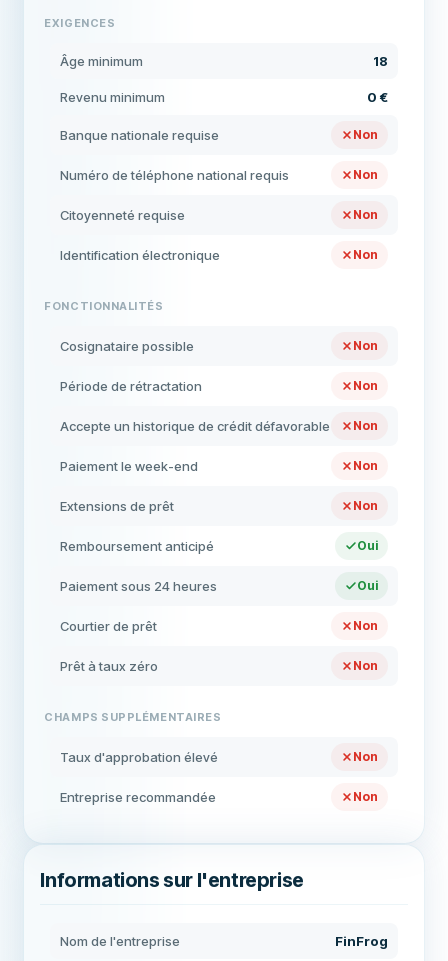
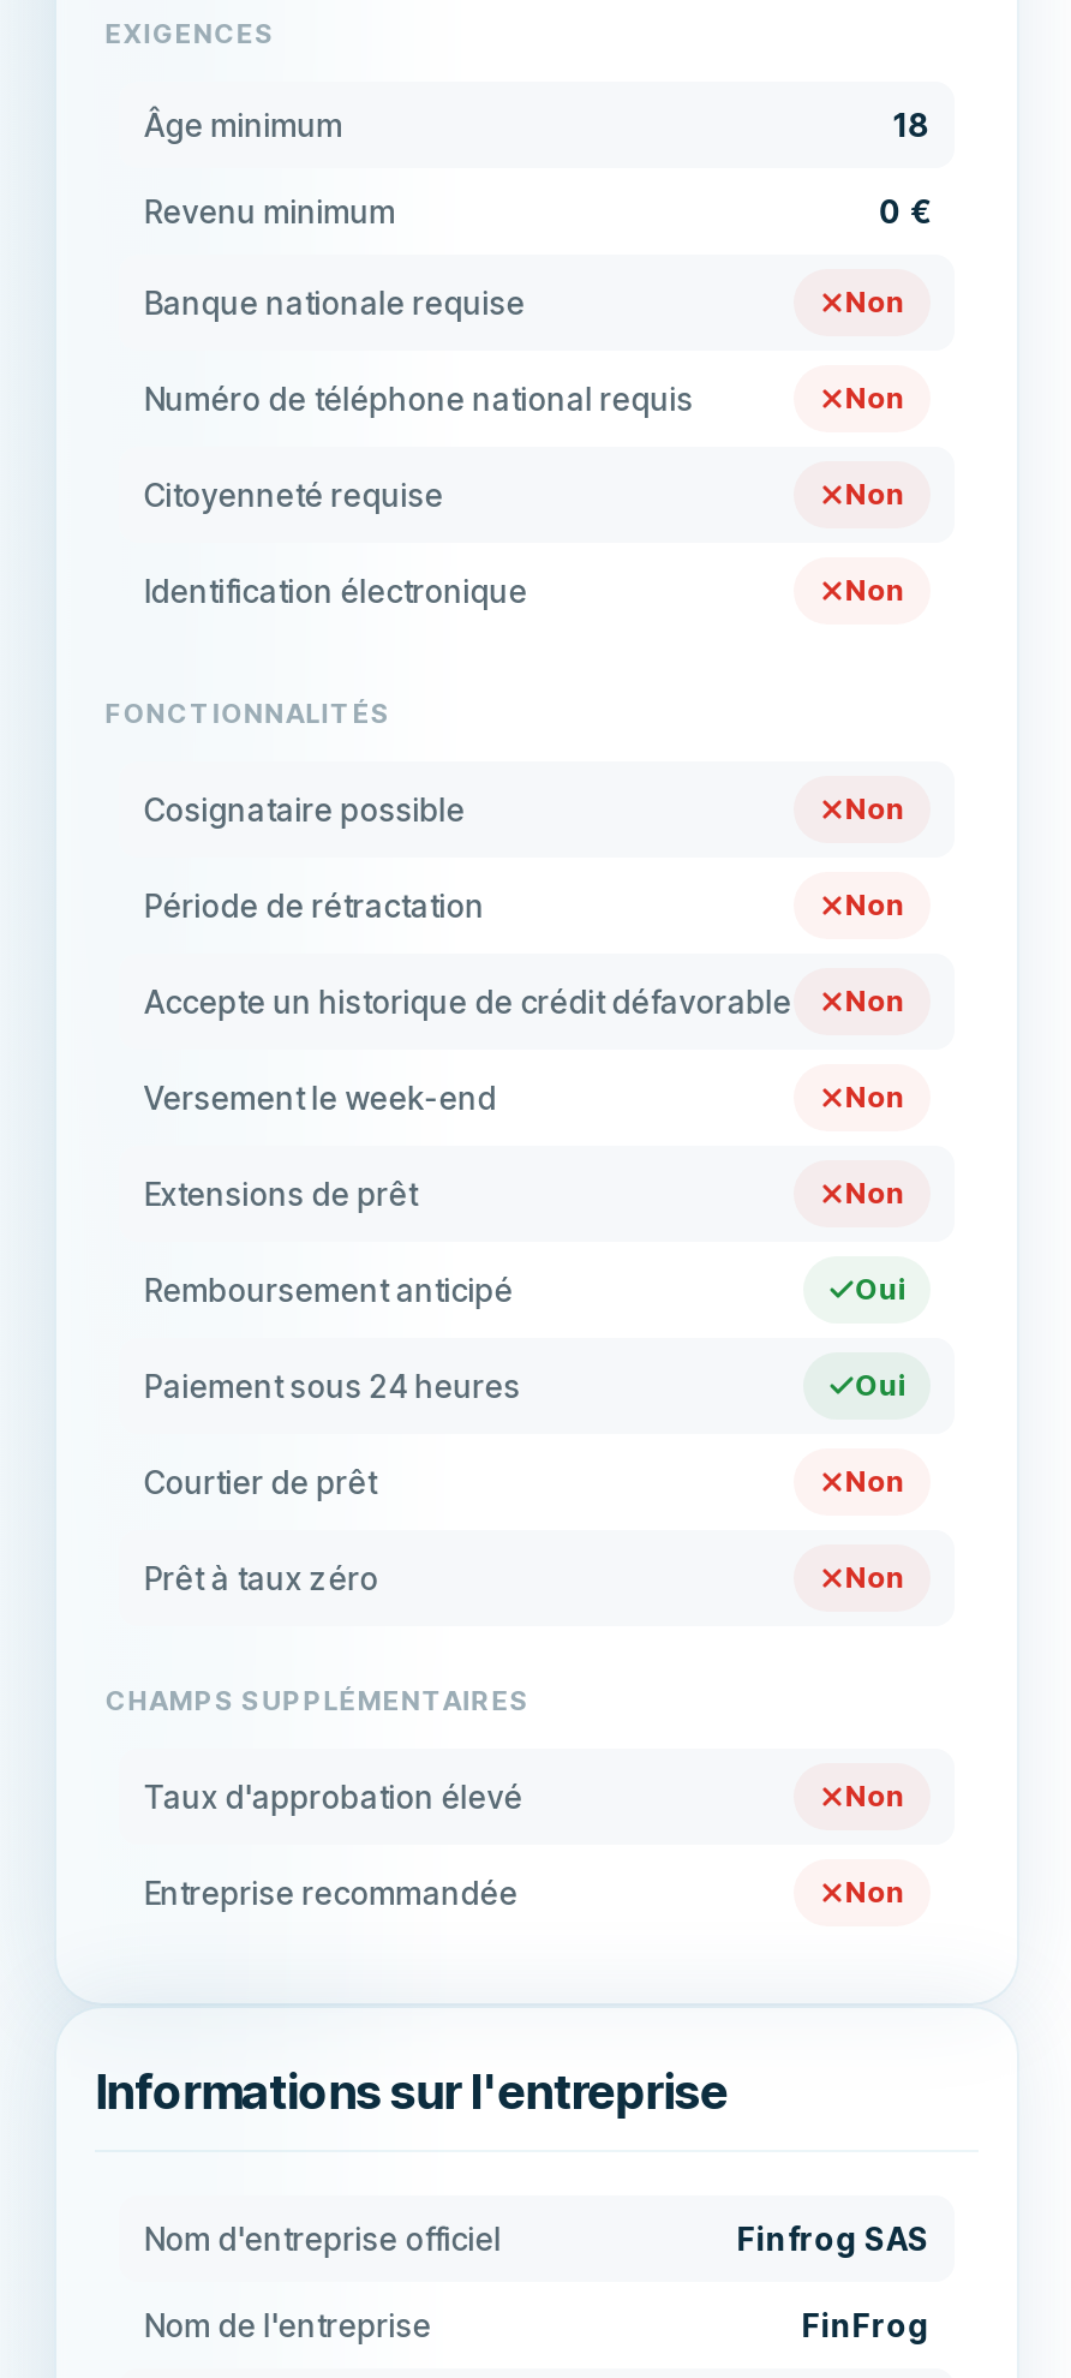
- Paiement le week-end
+ Versement le week-end

+ Nom d'entreprise officiel
+ Finfrog SAS
